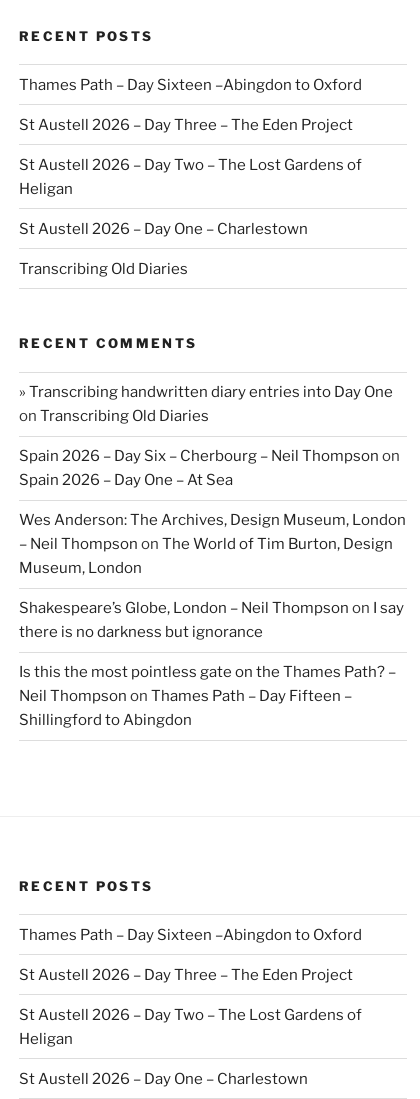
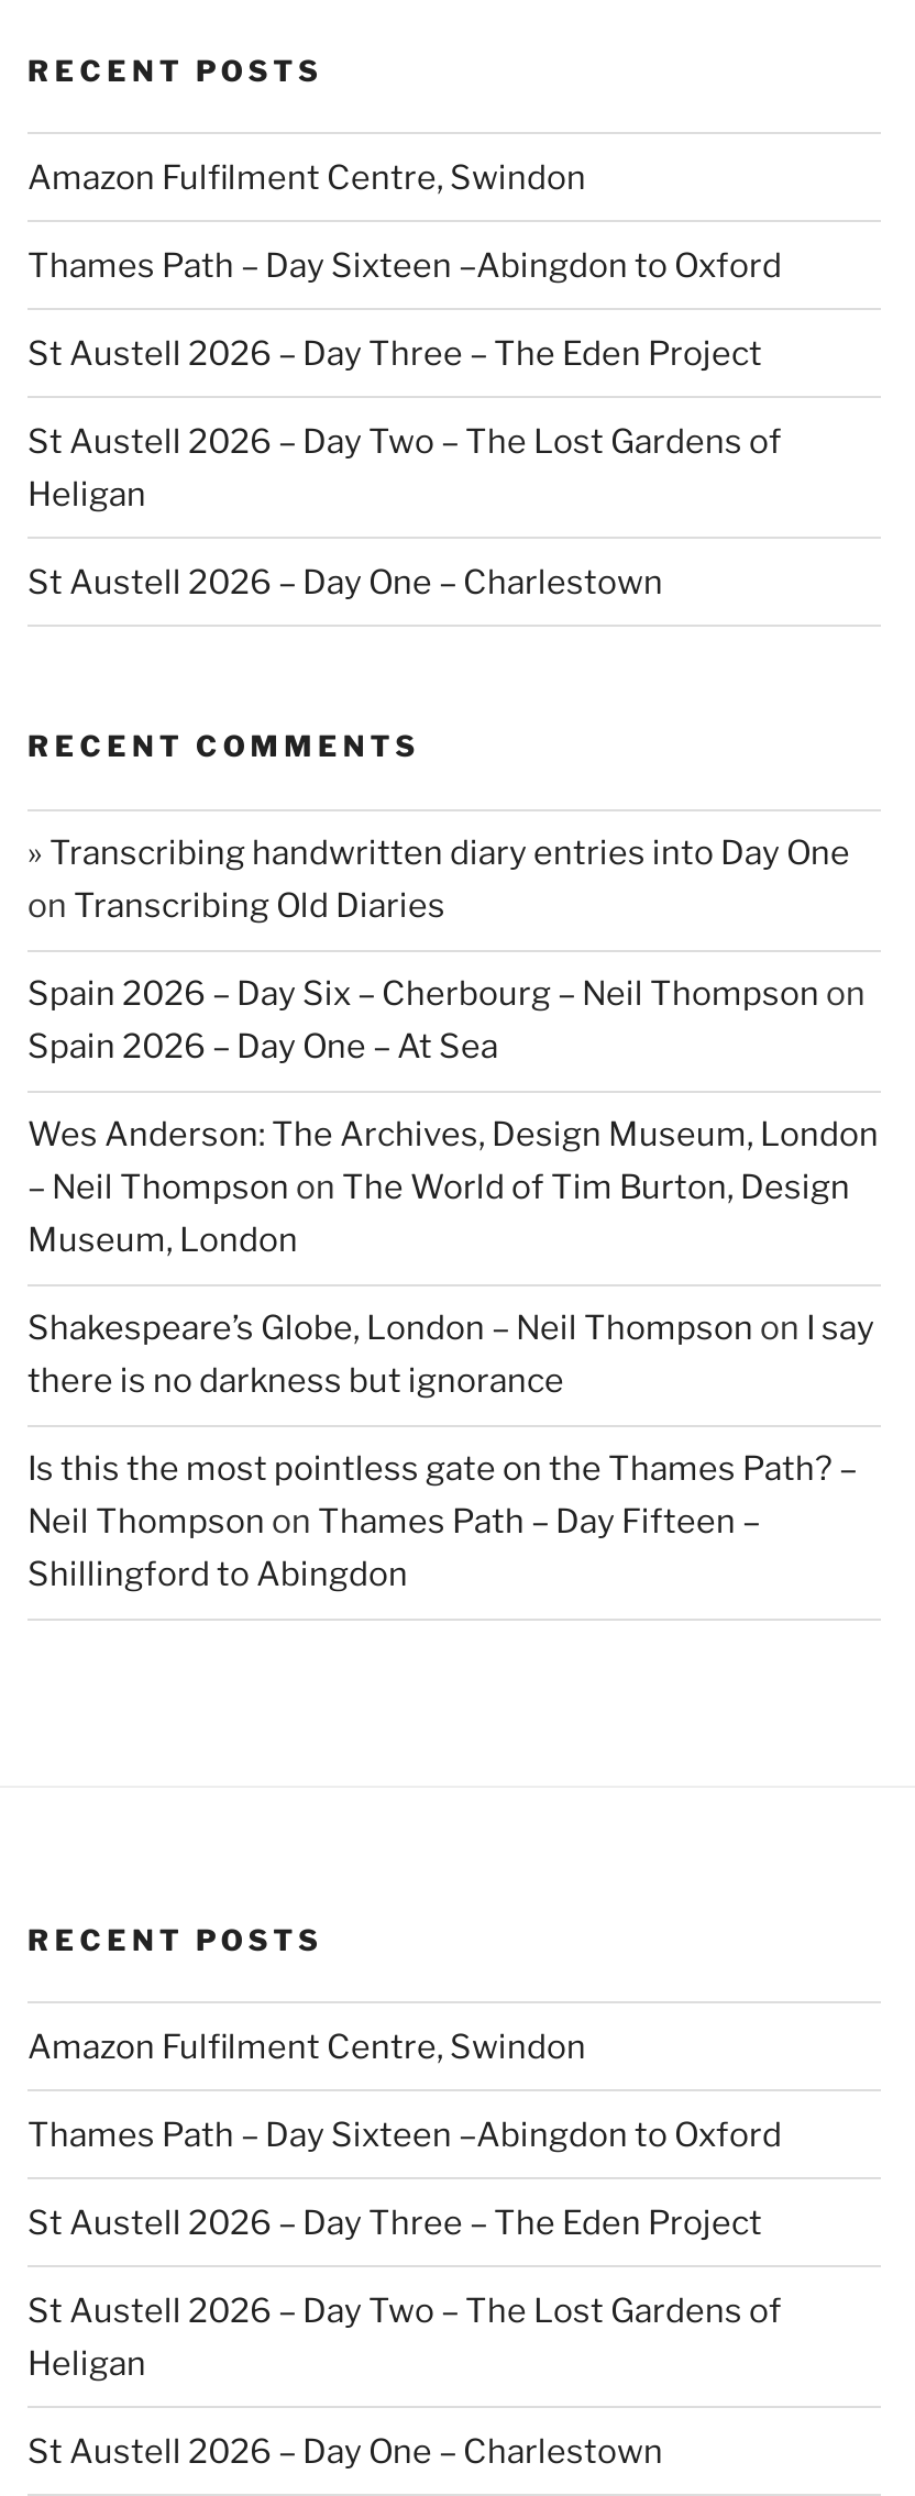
+ Amazon Fulfilment Centre, Swindon

- Transcribing Old Diaries

+ Amazon Fulfilment Centre, Swindon
